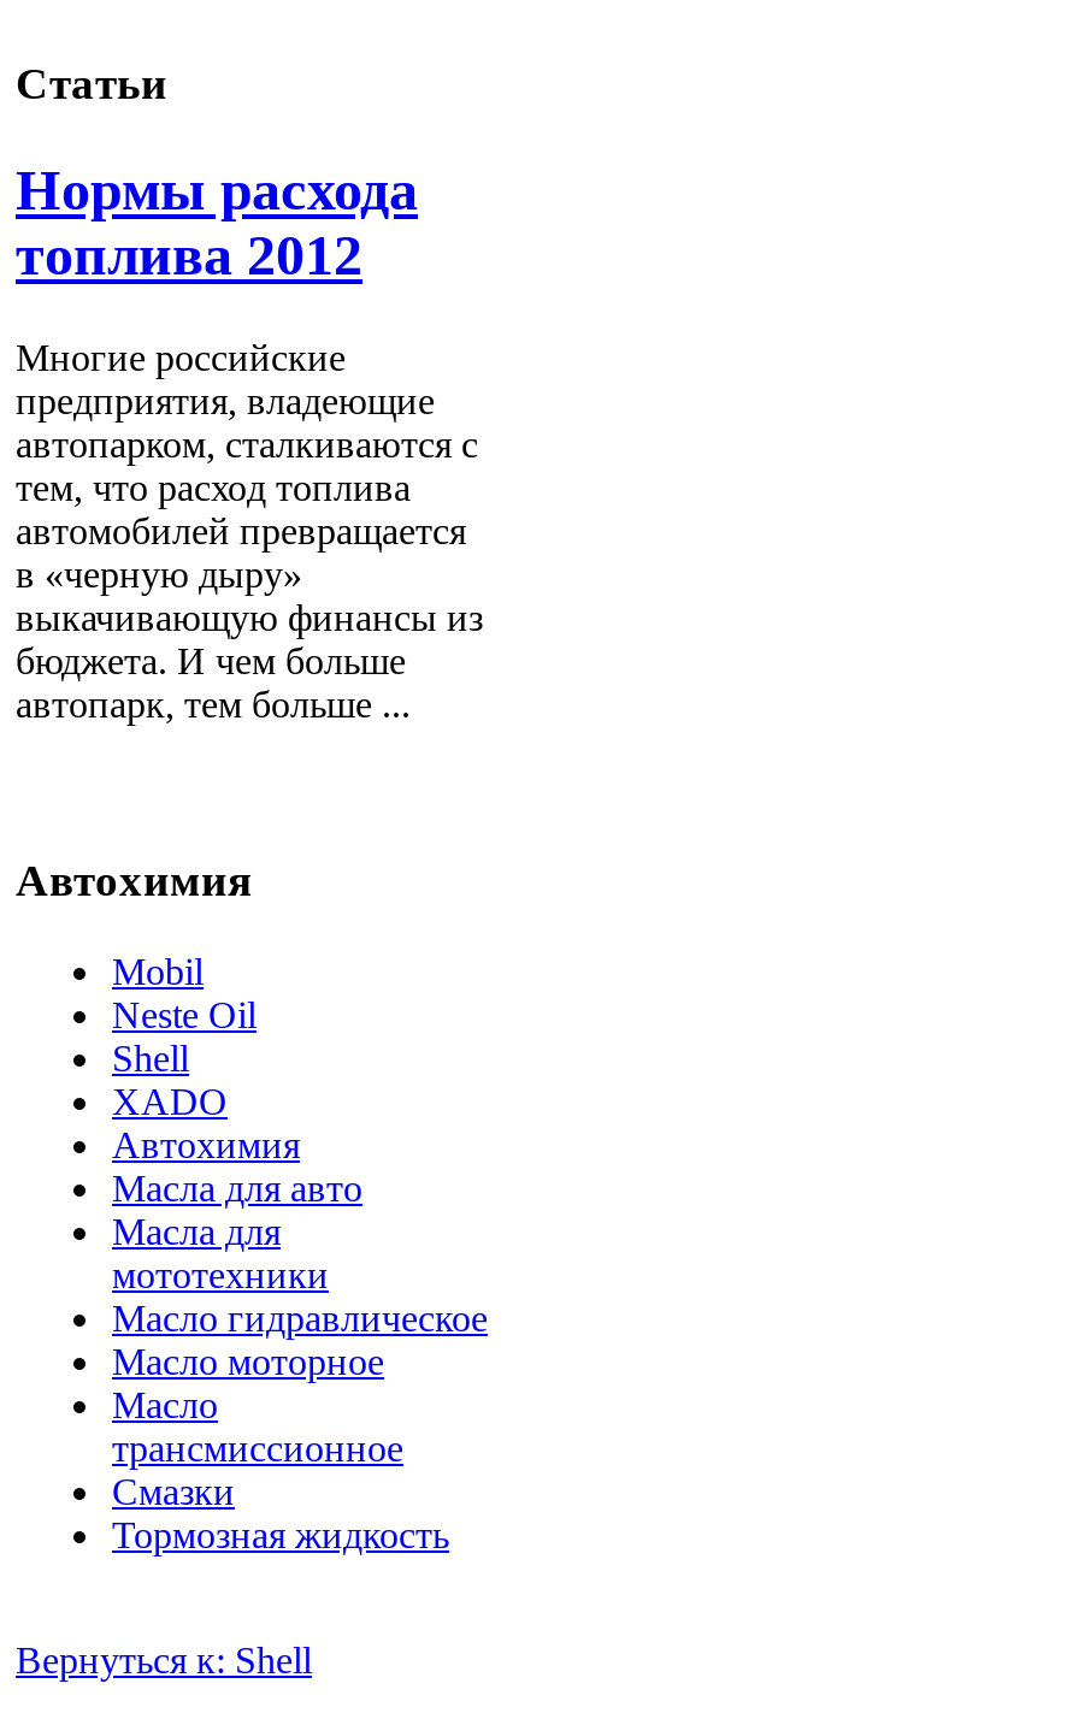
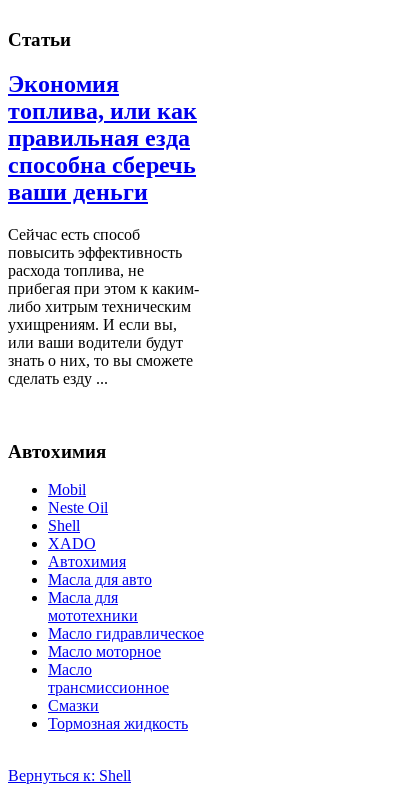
- Нормы расхода
- топлива 2012
+ Экономия
+ топлива, или как
+ правильная езда
+ способна сберечь
+ ваши деньги

- Многие российские
- предприятия, владеющие
- автопарком, сталкиваются с
- тем, что расход топлива
- автомобилей превращается
- в «черную дыру»
- выкачивающую финансы из
- бюджета. И чем больше
- автопарк, тем больше ...
+ Сейчас есть способ
+ повысить эффективность
+ расхода топлива, не
+ прибегая при этом к каким-
+ либо хитрым техническим
+ ухищрениям. И если вы,
+ или ваши водители будут
+ знать о них, то вы сможете
+ сделать езду ...
